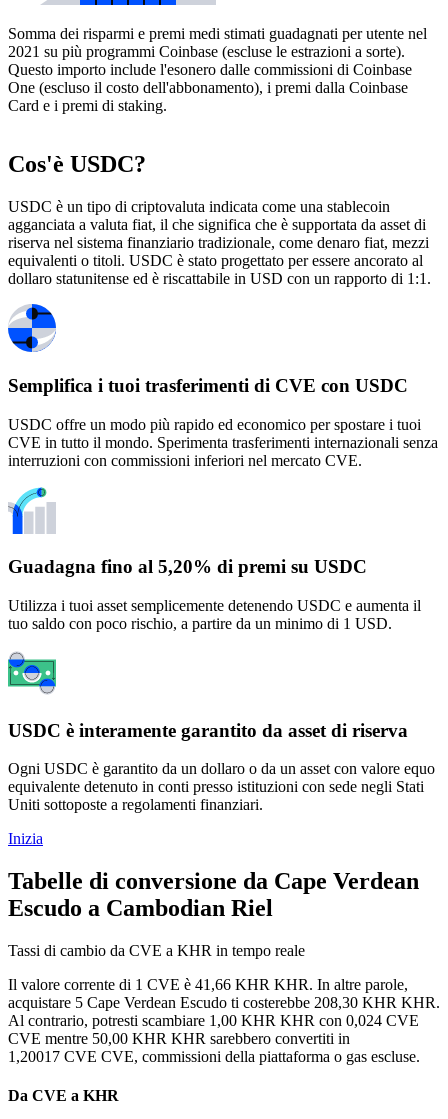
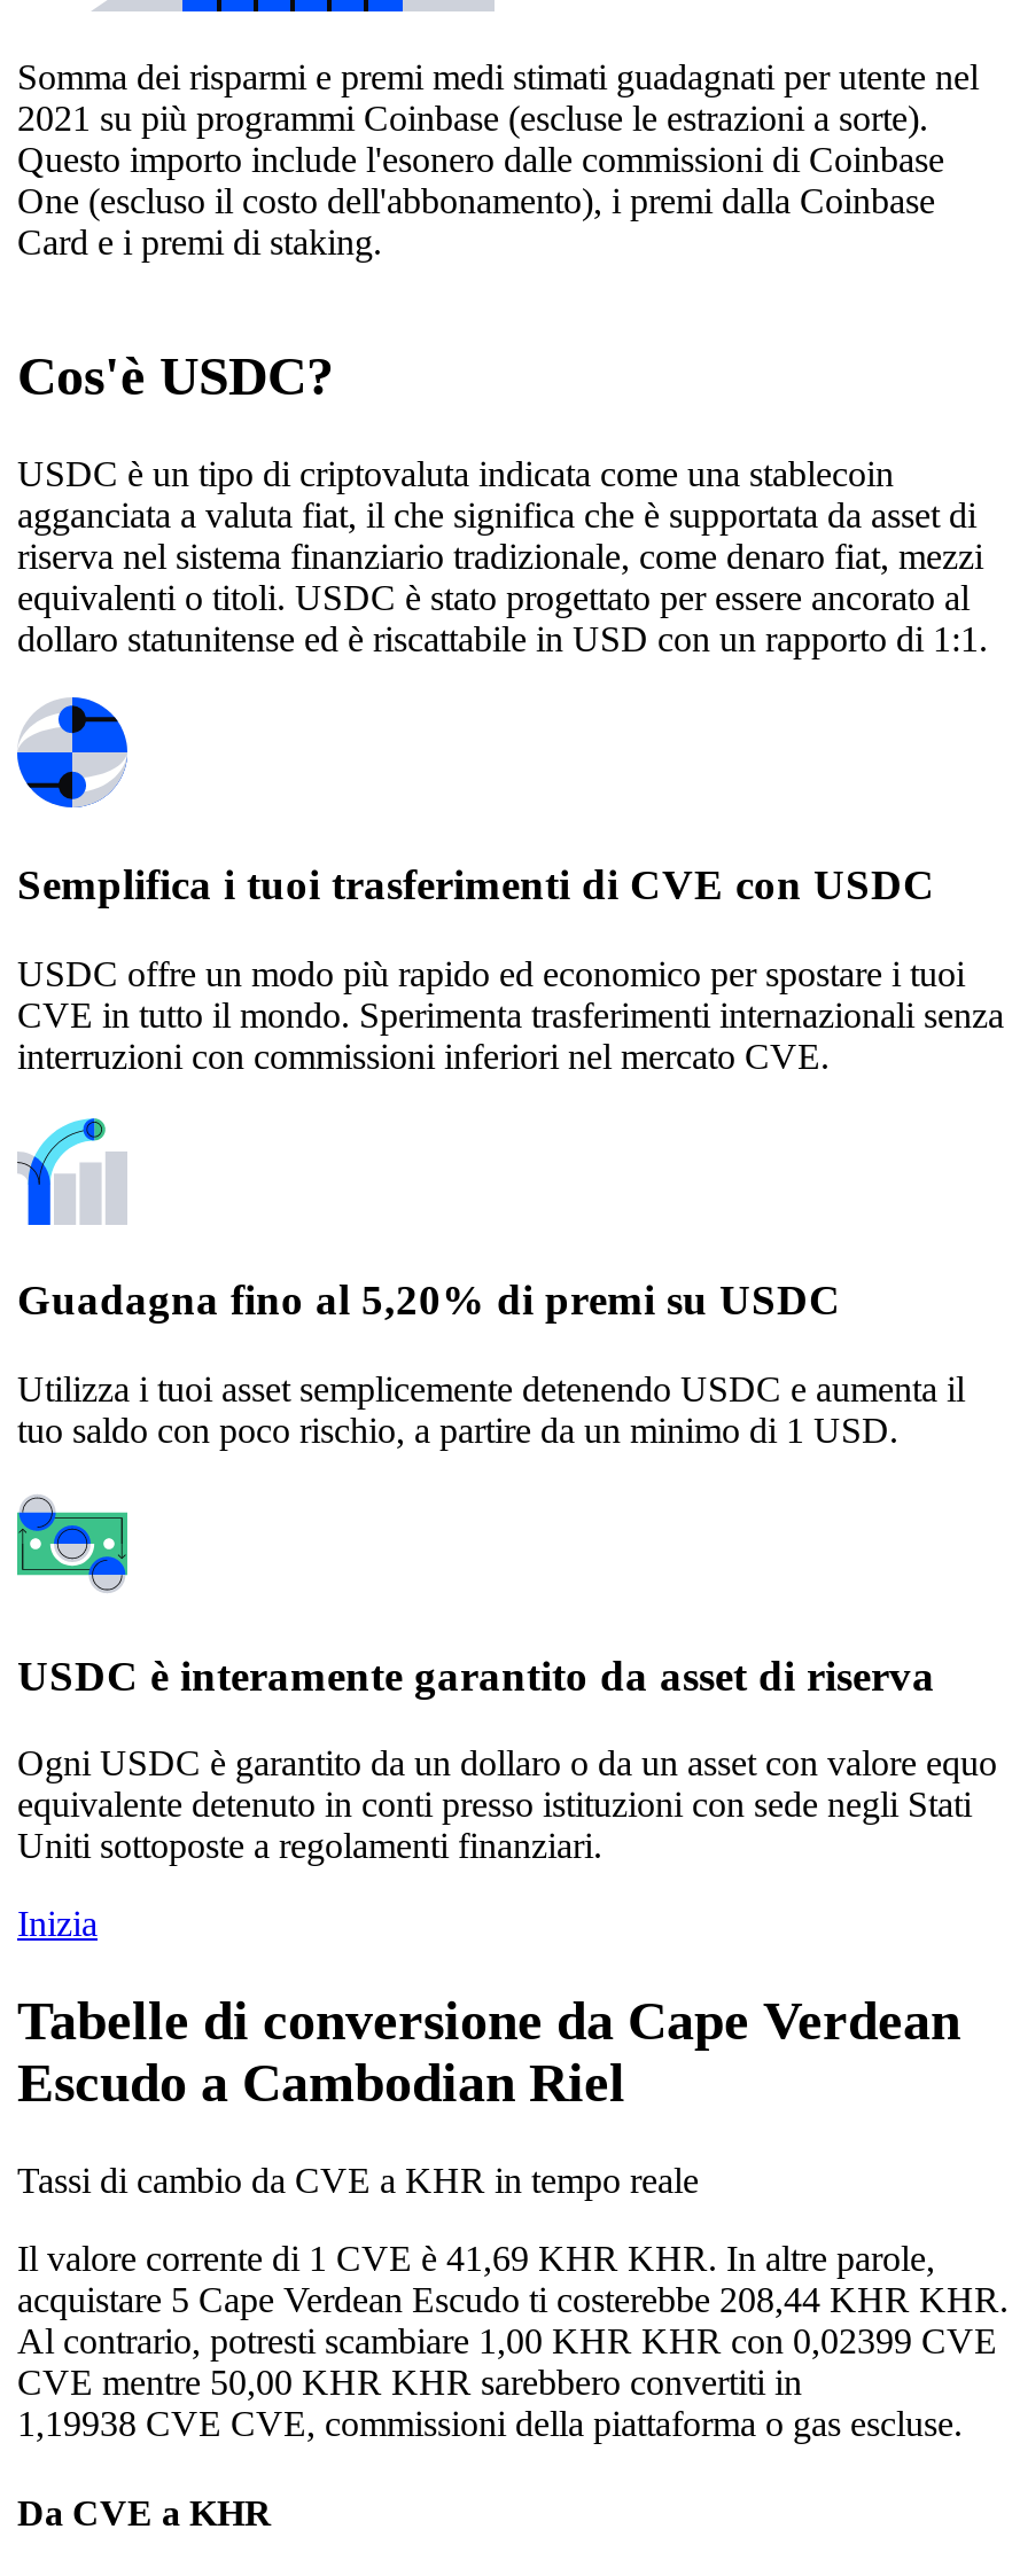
- Il valore corrente di 1 CVE è 41,66 KHR KHR. In altre parole,
+ Il valore corrente di 1 CVE è 41,69 KHR KHR. In altre parole,

- acquistare 5 Cape Verdean Escudo ti costerebbe 208,30 KHR KHR.
+ acquistare 5 Cape Verdean Escudo ti costerebbe 208,44 KHR KHR.

- Al contrario, potresti scambiare 1,00 KHR KHR con 0,024 CVE
+ Al contrario, potresti scambiare 1,00 KHR KHR con 0,02399 CVE

- 1,20017 CVE CVE, commissioni della piattaforma o gas escluse.
+ 1,19938 CVE CVE, commissioni della piattaforma o gas escluse.
